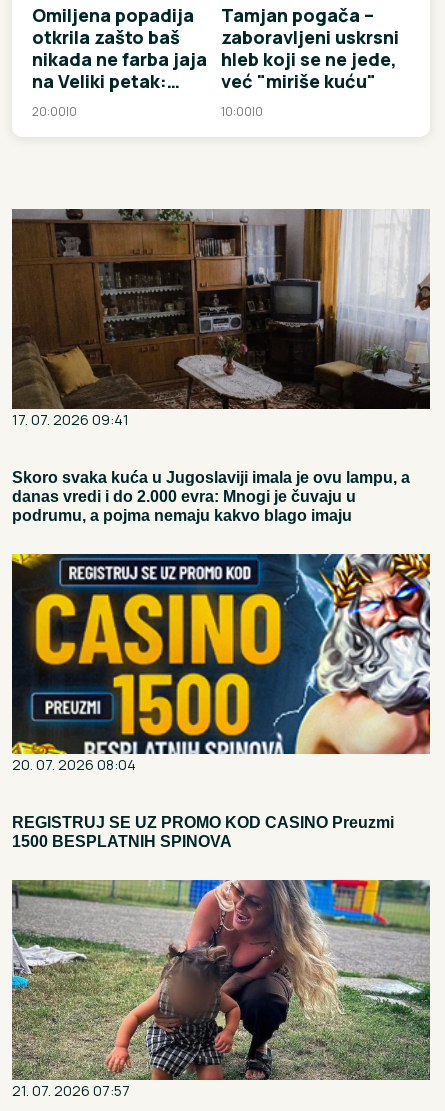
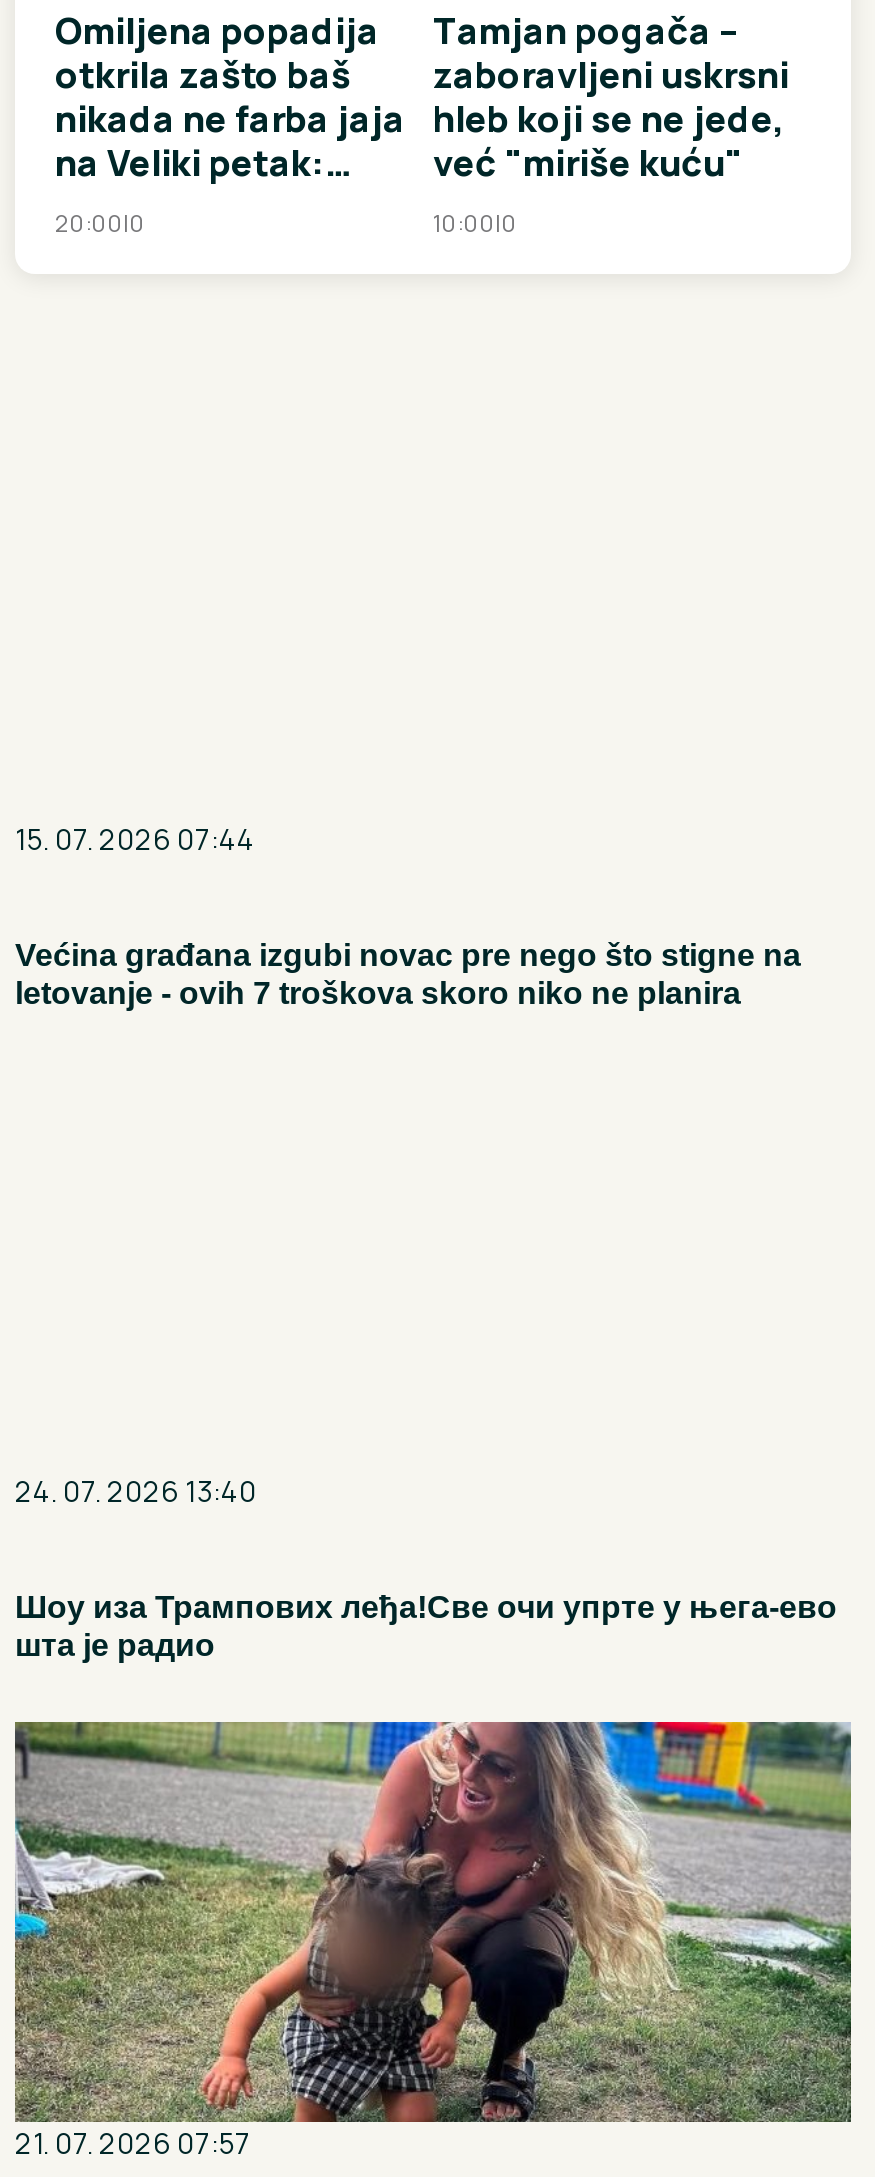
- [image]

- 17. 07. 2026 09:41
+ 15. 07. 2026 07:44

- Skoro svaka kuća u Jugoslaviji imala je ovu lampu, a
- danas vredi i do 2.000 evra: Mnogi je čuvaju u
- podrumu, a pojma nemaju kakvo blago imaju
+ Većina građana izgubi novac pre nego što stigne na
+ letovanje - ovih 7 troškova skoro niko ne planira

- [image]

- 20. 07. 2026 08:04
+ 24. 07. 2026 13:40

- REGISTRUJ SE UZ PROMO KOD CASINO Preuzmi
- 1500 BESPLATNIH SPINOVA
+ Шоу иза Трампових леђа!Све очи упрте у њега-ево
+ шта је радио
